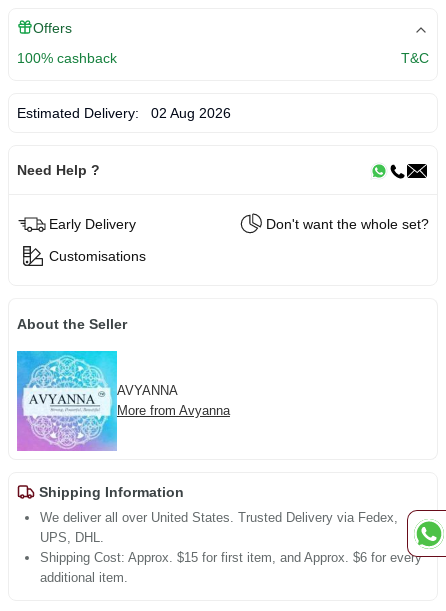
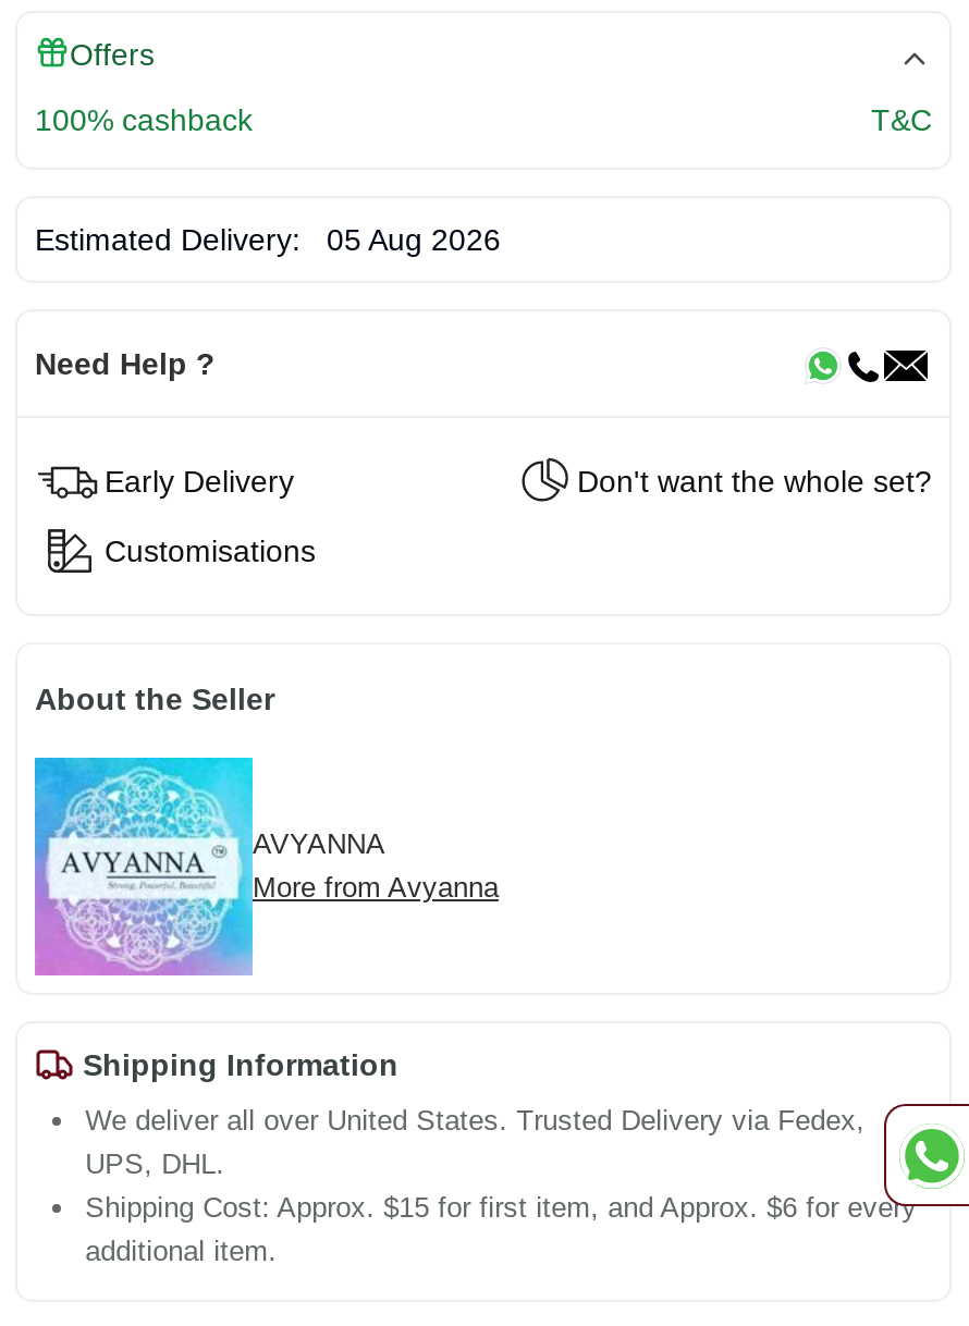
- Estimated Delivery: 02 Aug 2026
+ Estimated Delivery: 05 Aug 2026
